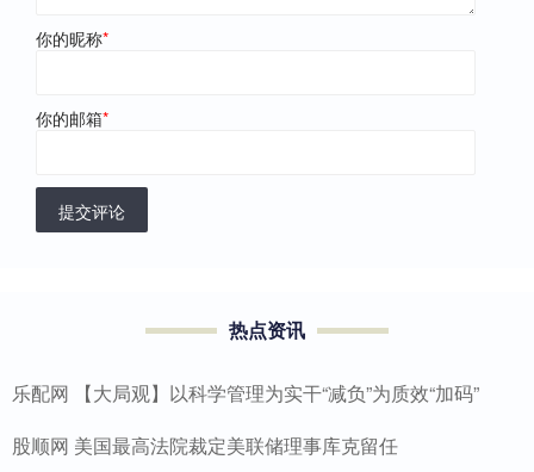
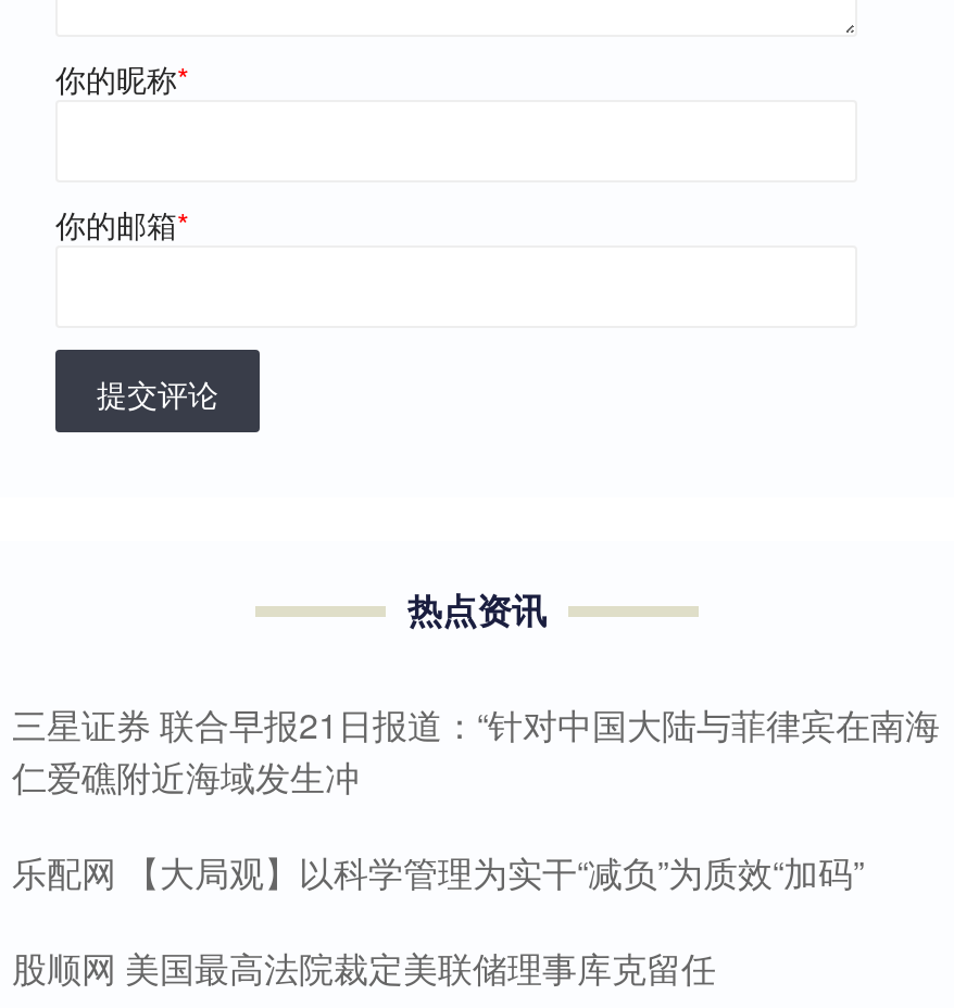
+ 三星证券 联合早报21日报道：“针对中国大陆与菲律宾在南海
+ 仁爱礁附近海域发生冲
